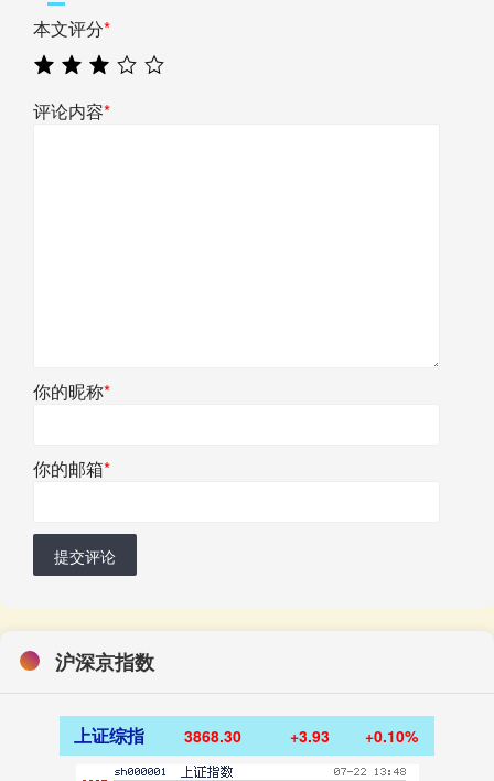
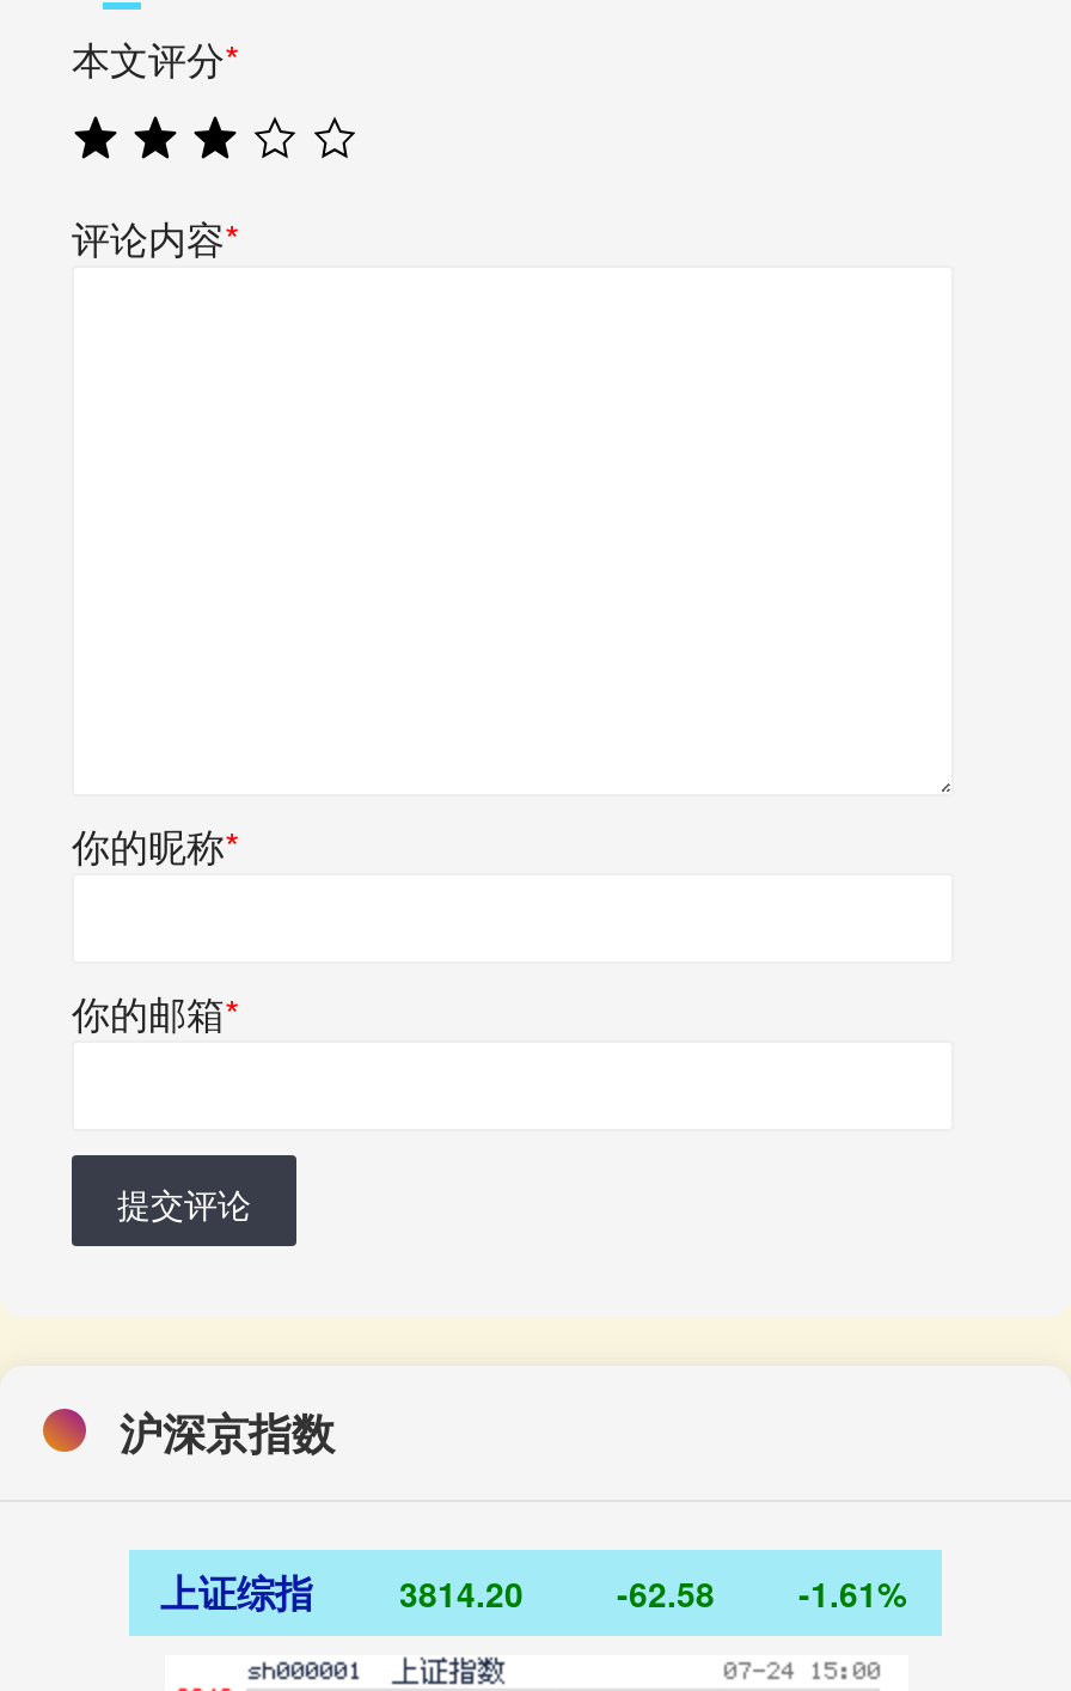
- 3868.30
+ 3814.20

- +3.93
+ -62.58

- +0.10%
+ -1.61%
